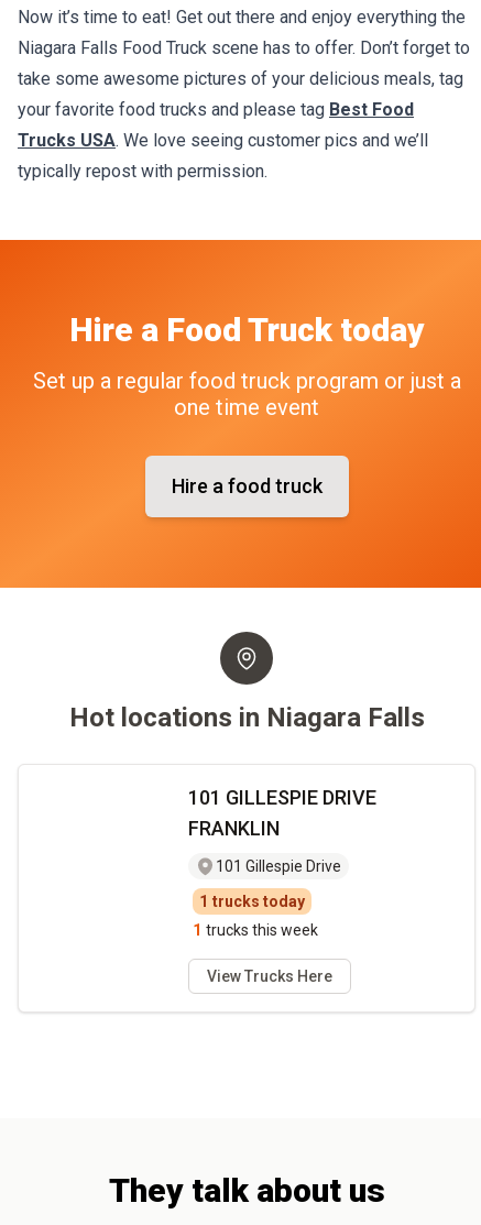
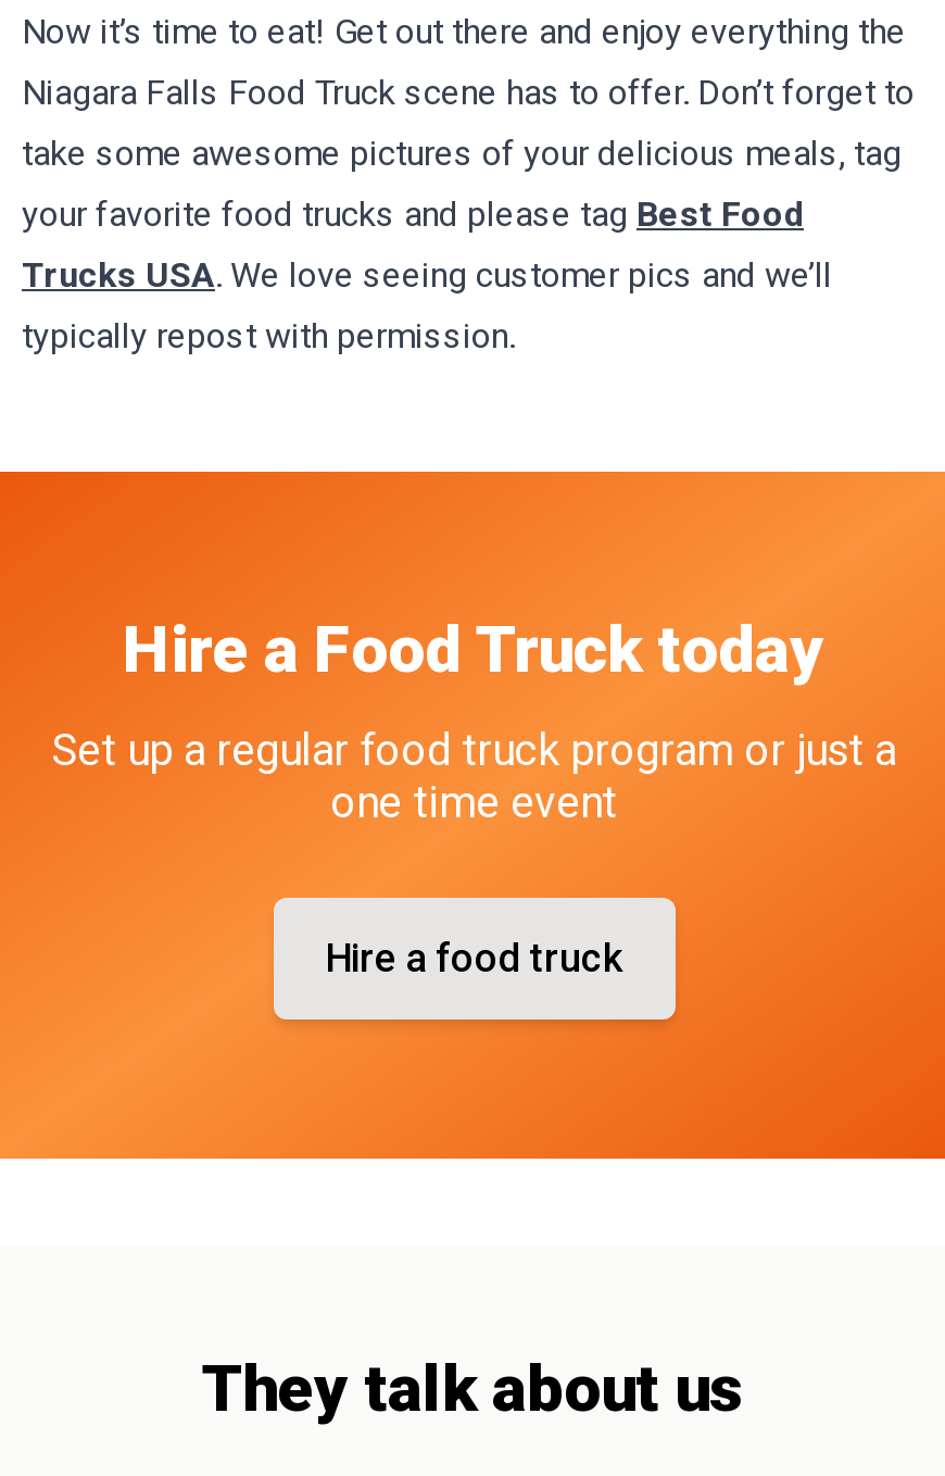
- [image]
- Hot locations in Niagara Falls
- 101 GILLESPIE DRIVE
- FRANKLIN
- 101 Gillespie Drive
- 1 trucks today
- 1 trucks this week
- View Trucks Here
